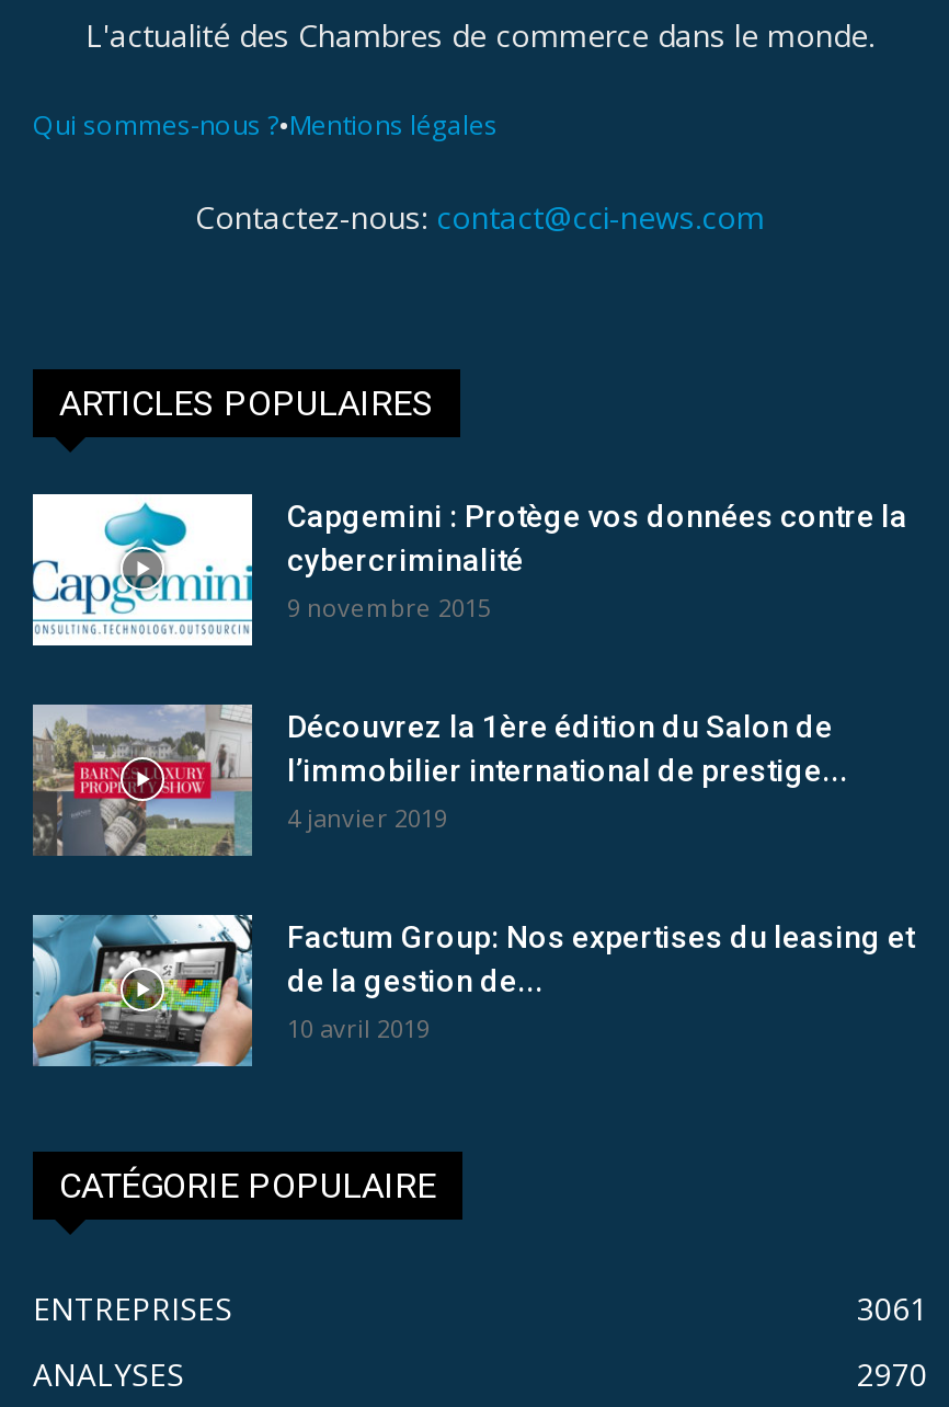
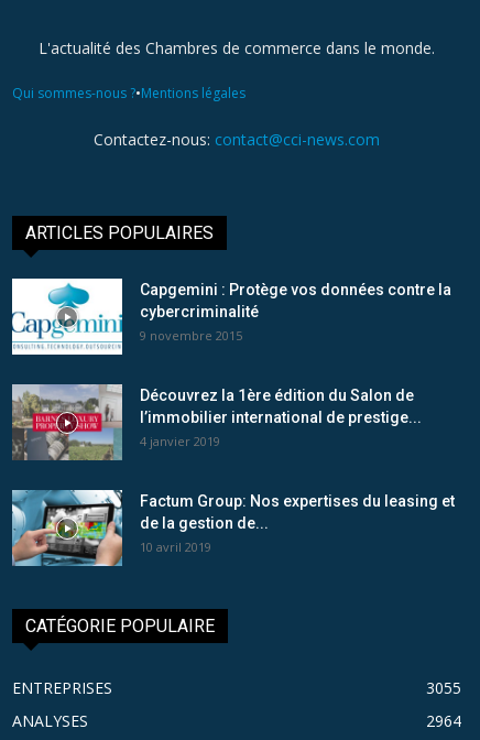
- 3061
+ 3055

- 2970
+ 2964
